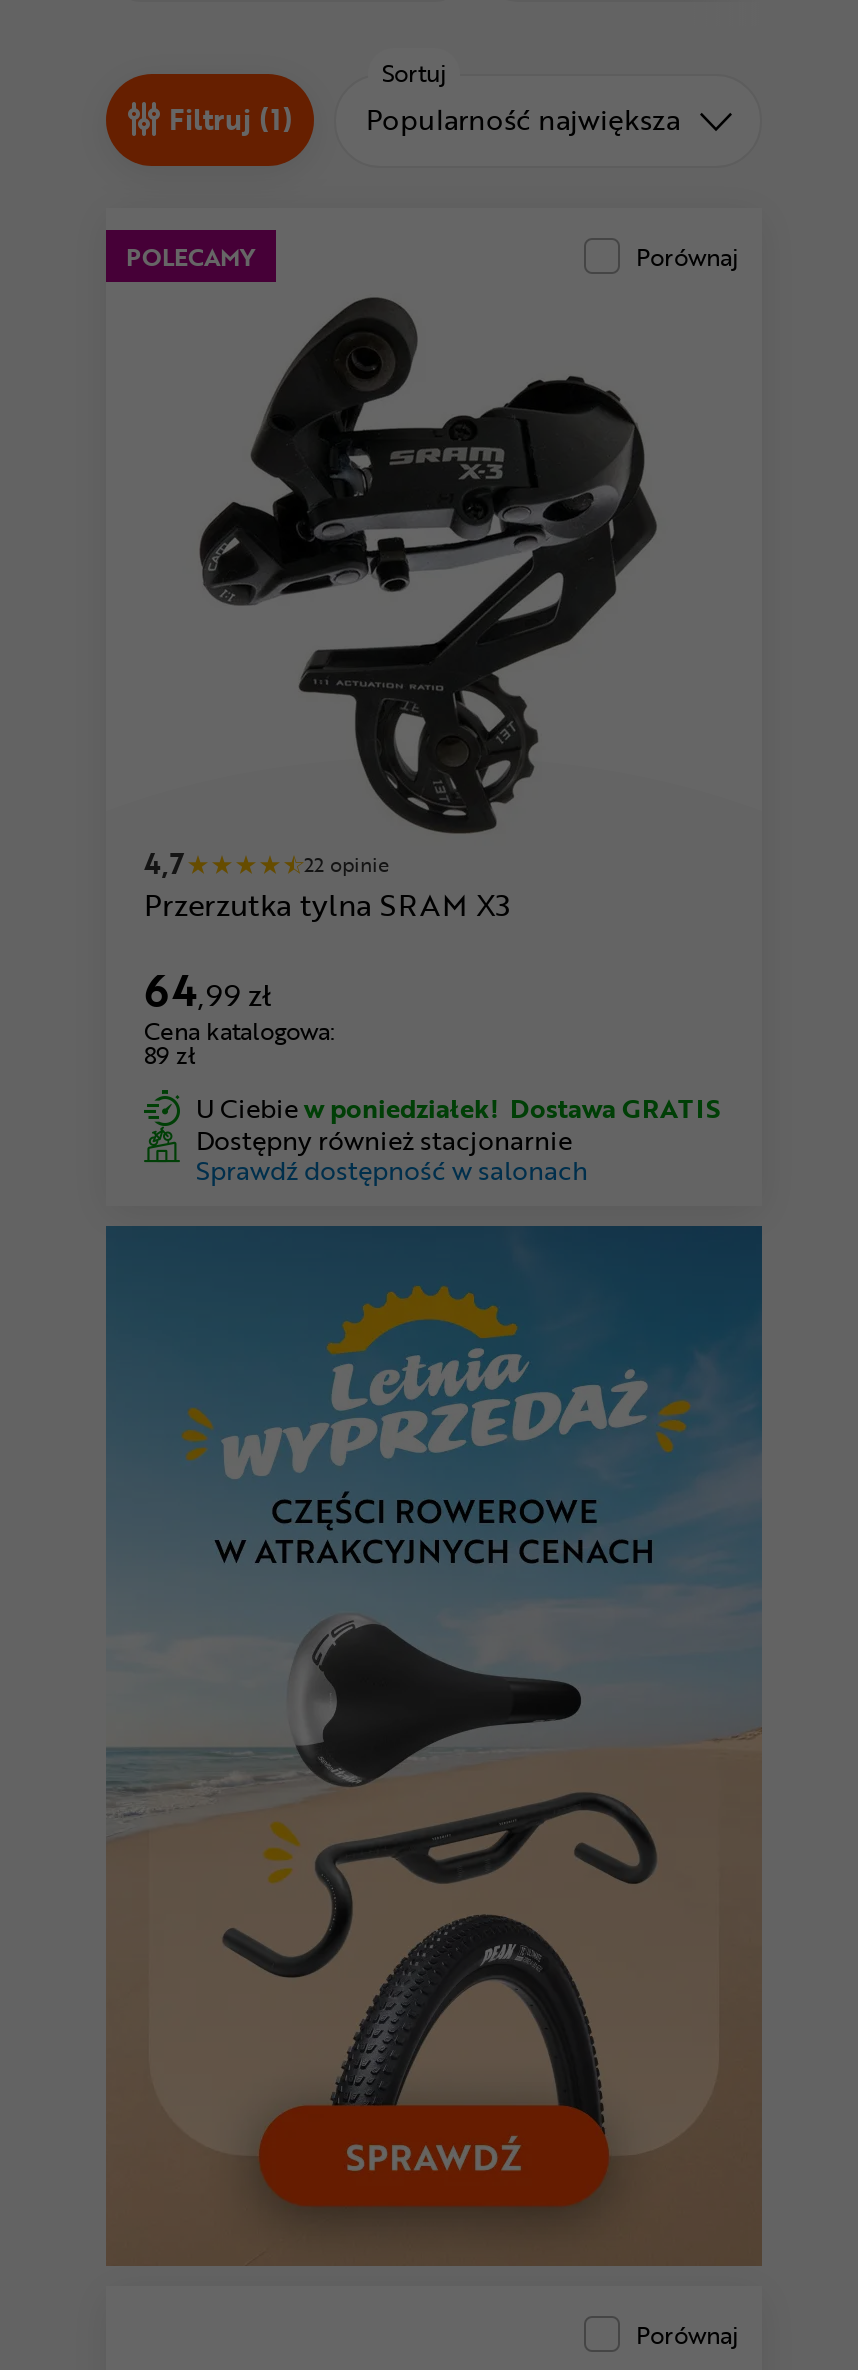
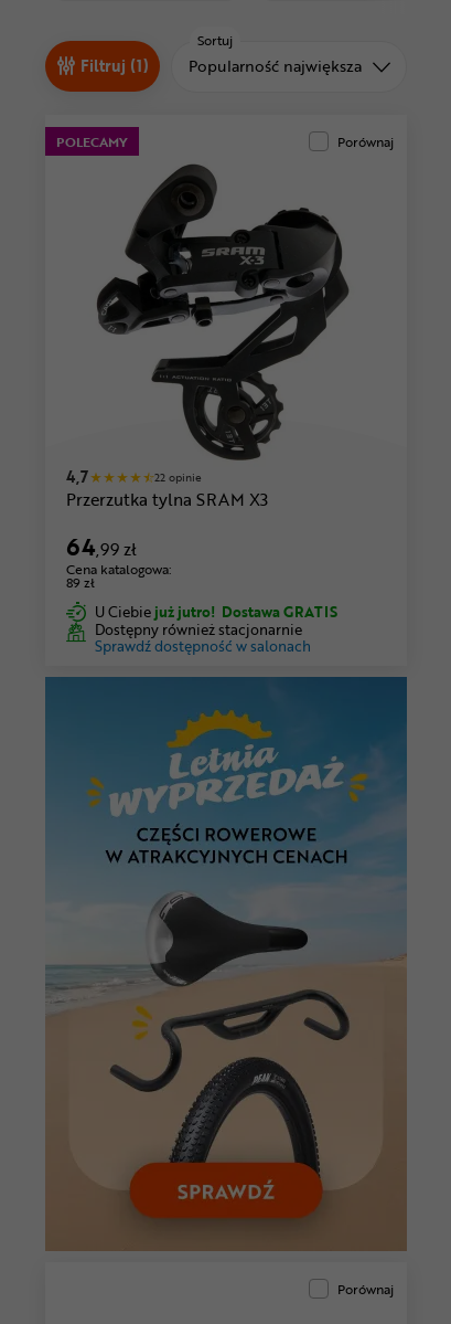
- U Ciebiew poniedziałek! Dostawa GRATIS
+ U Ciebiejuż jutro! Dostawa GRATIS
